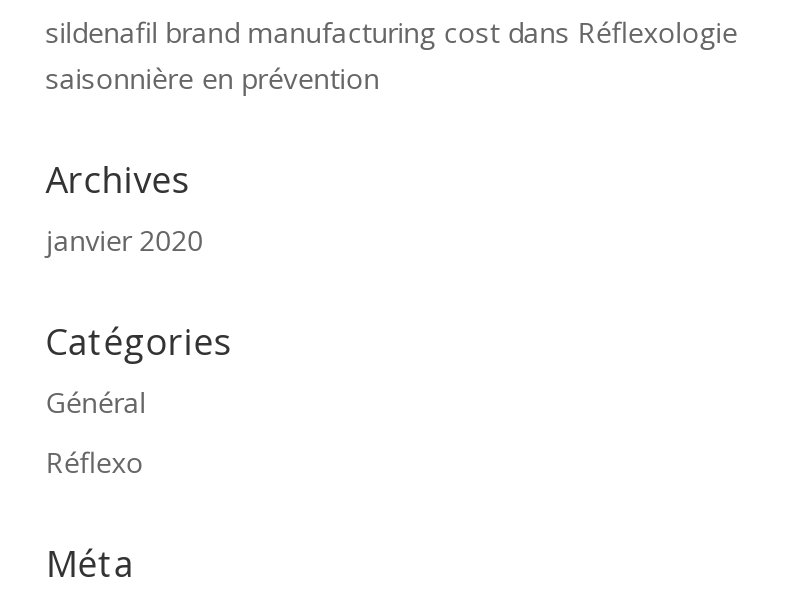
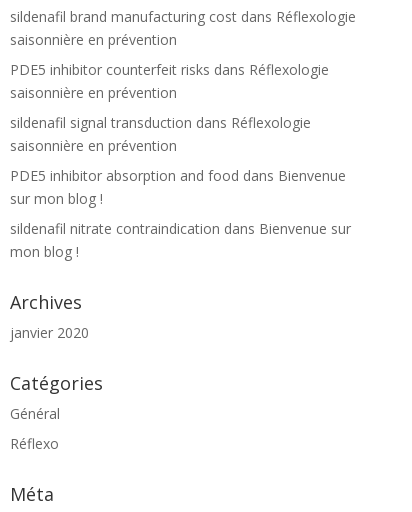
+ PDE5 inhibitor counterfeit risks dans Réflexologie
+ saisonnière en prévention
+ sildenafil signal transduction dans Réflexologie
+ saisonnière en prévention
+ PDE5 inhibitor absorption and food dans Bienvenue
+ sur mon blog !
+ sildenafil nitrate contraindication dans Bienvenue sur
+ mon blog !
